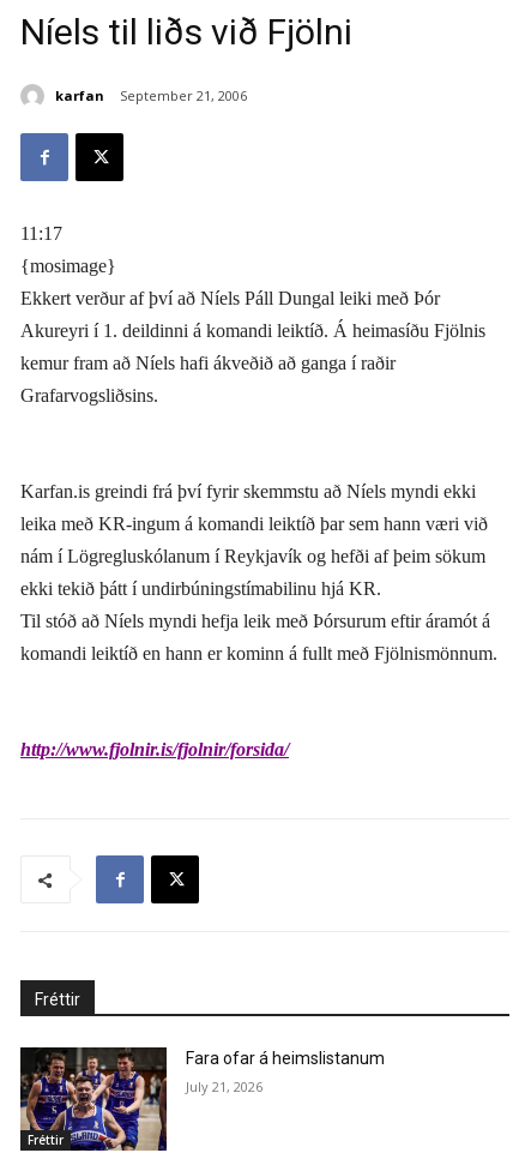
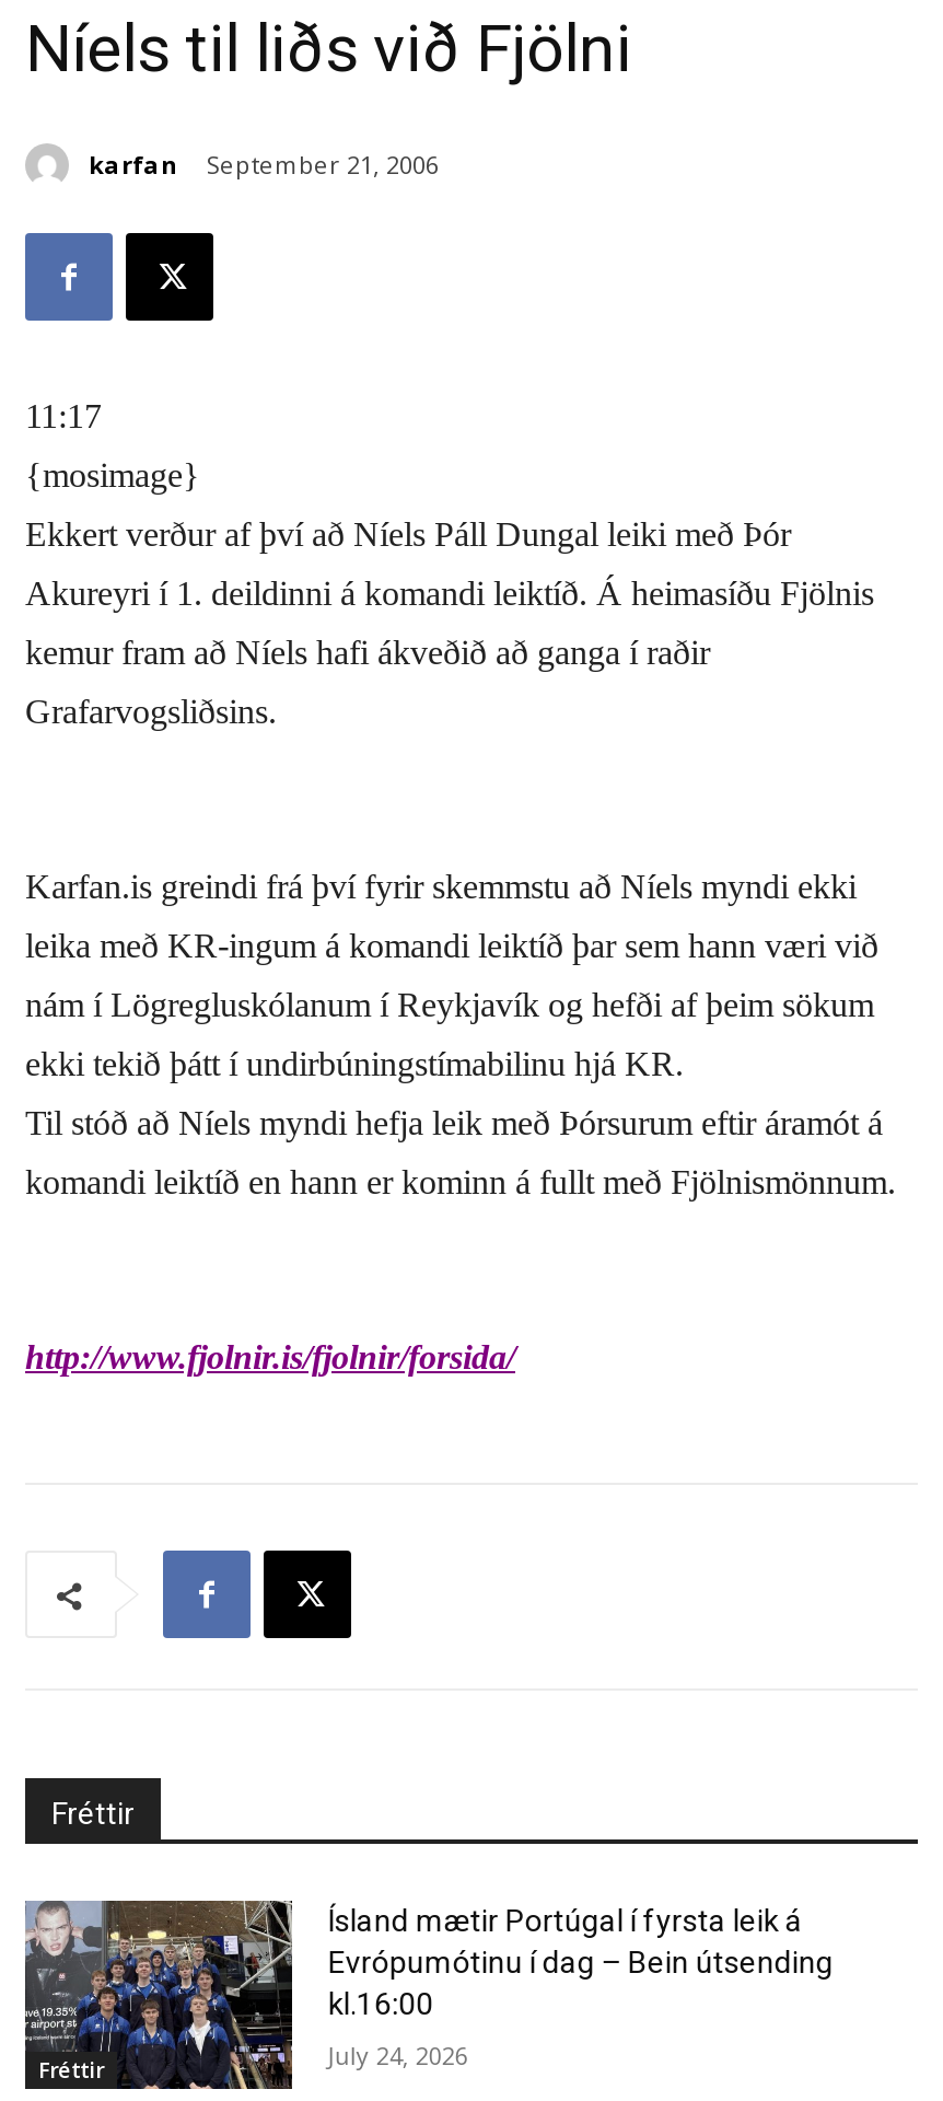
- [image]
- Fara ofar á heimslistanum
+ [image]
+ Ísland mætir Portúgal í fyrsta leik á
+ Evrópumótinu í dag – Bein útsending
+ kl.16:00

- July 21, 2026
+ July 24, 2026
